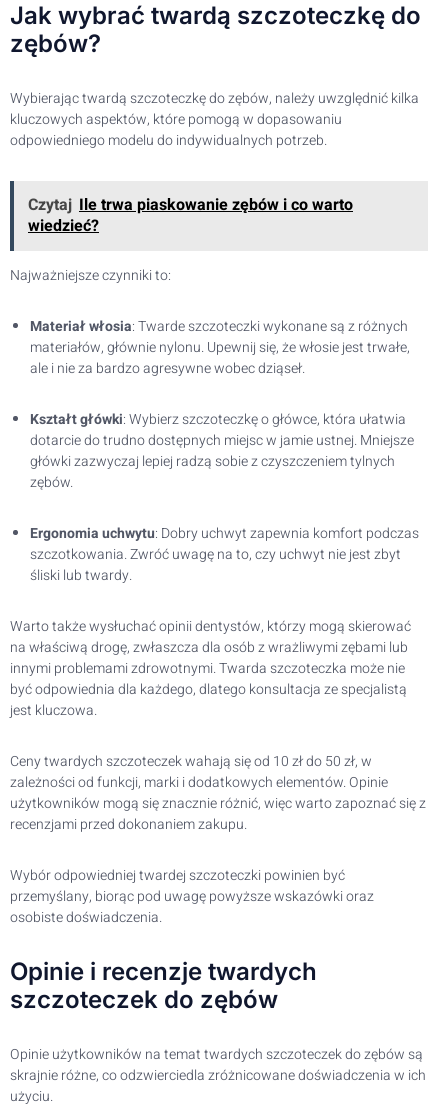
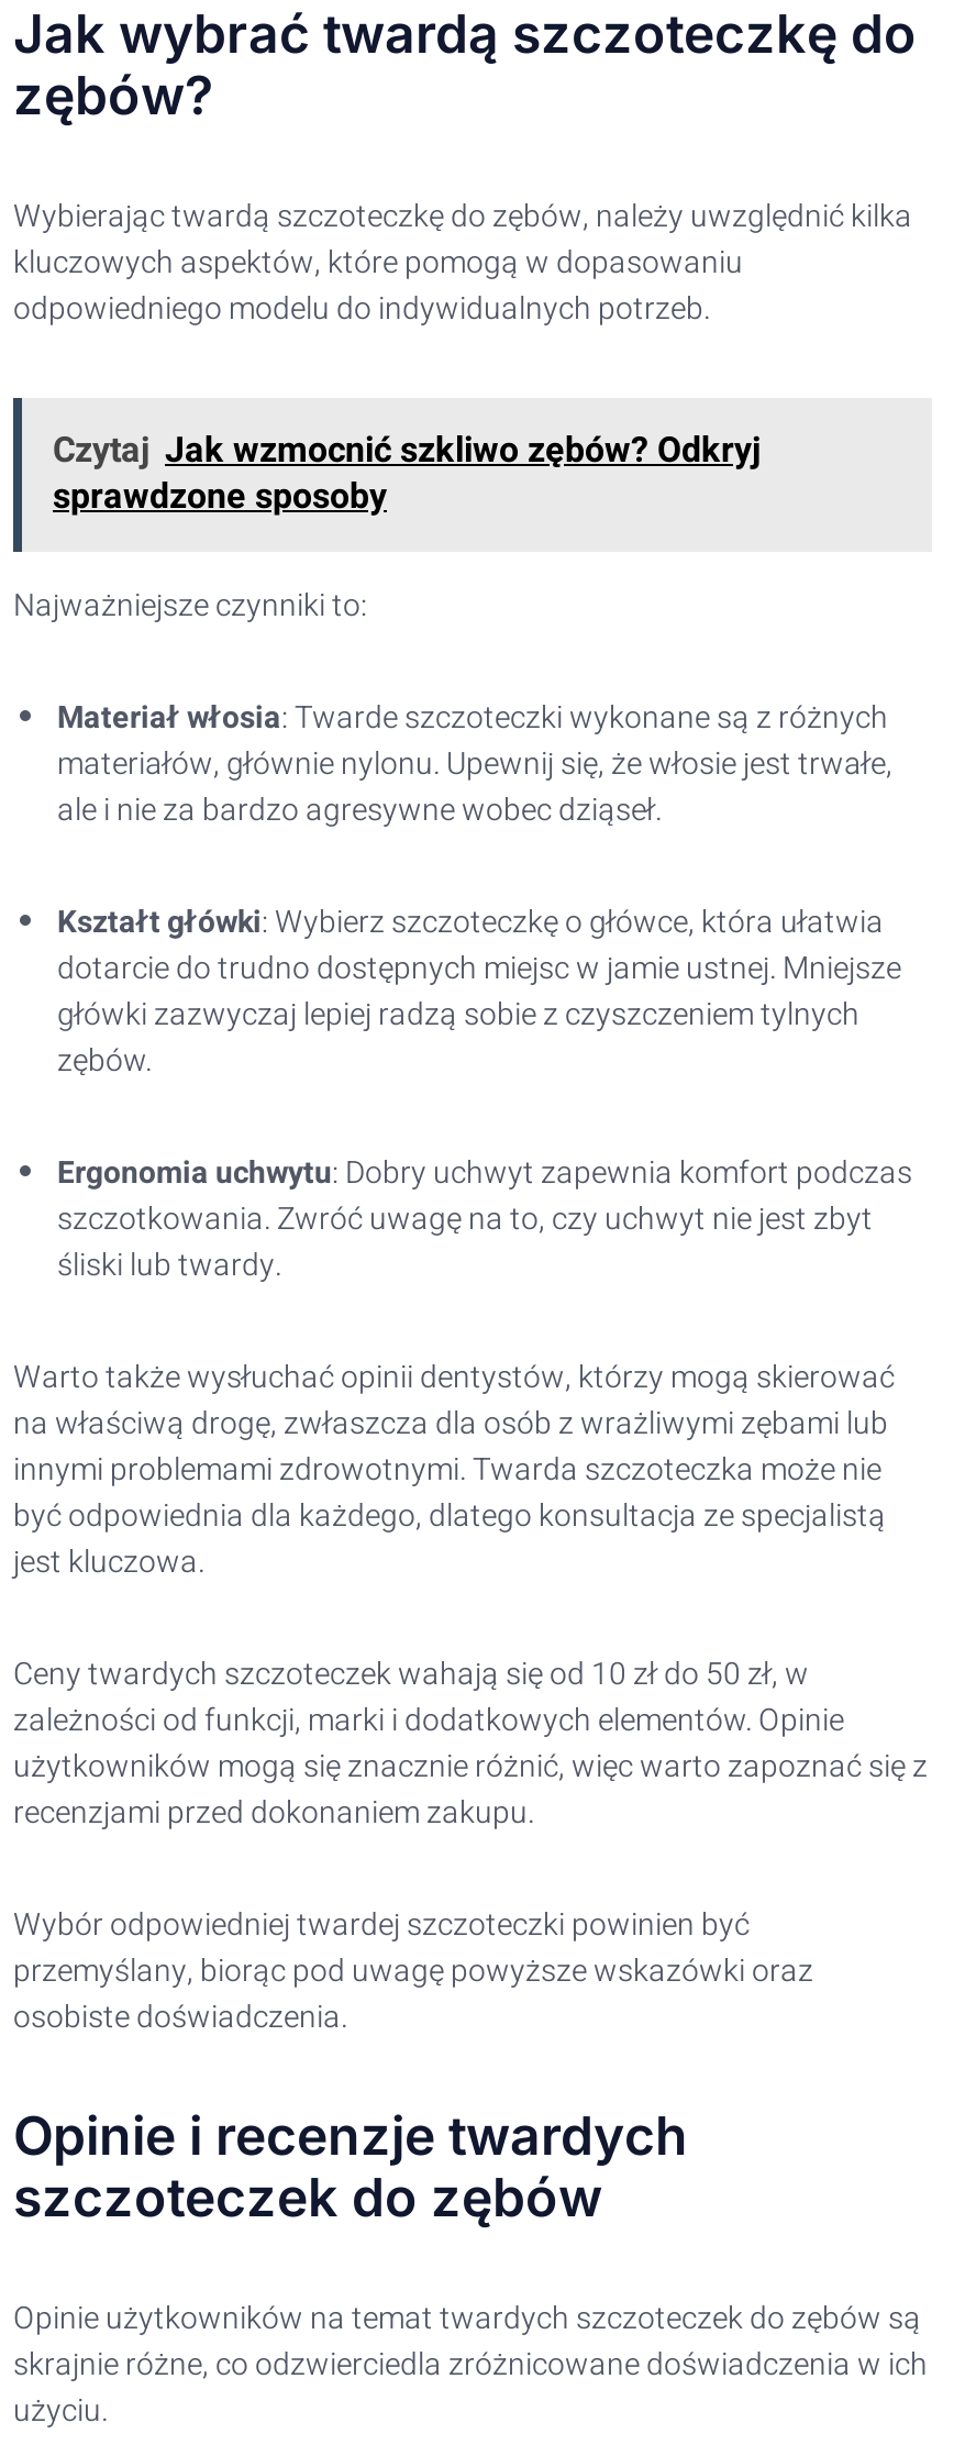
- Czytaj Ile trwa piaskowanie zębów i co warto
- wiedzieć?
+ Czytaj Jak wzmocnić szkliwo zębów? Odkryj
+ sprawdzone sposoby
